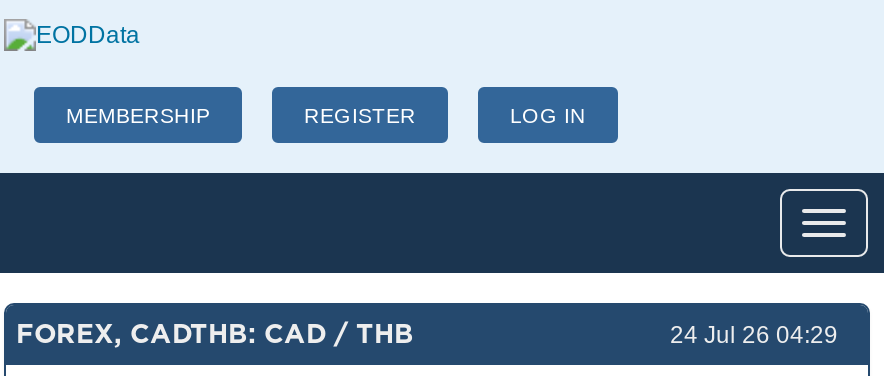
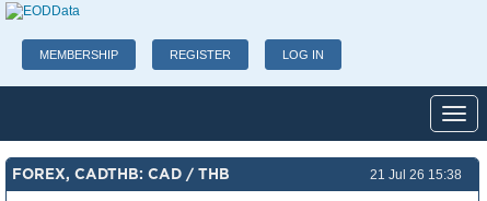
- 24 Jul 26 04:29
+ 21 Jul 26 15:38
